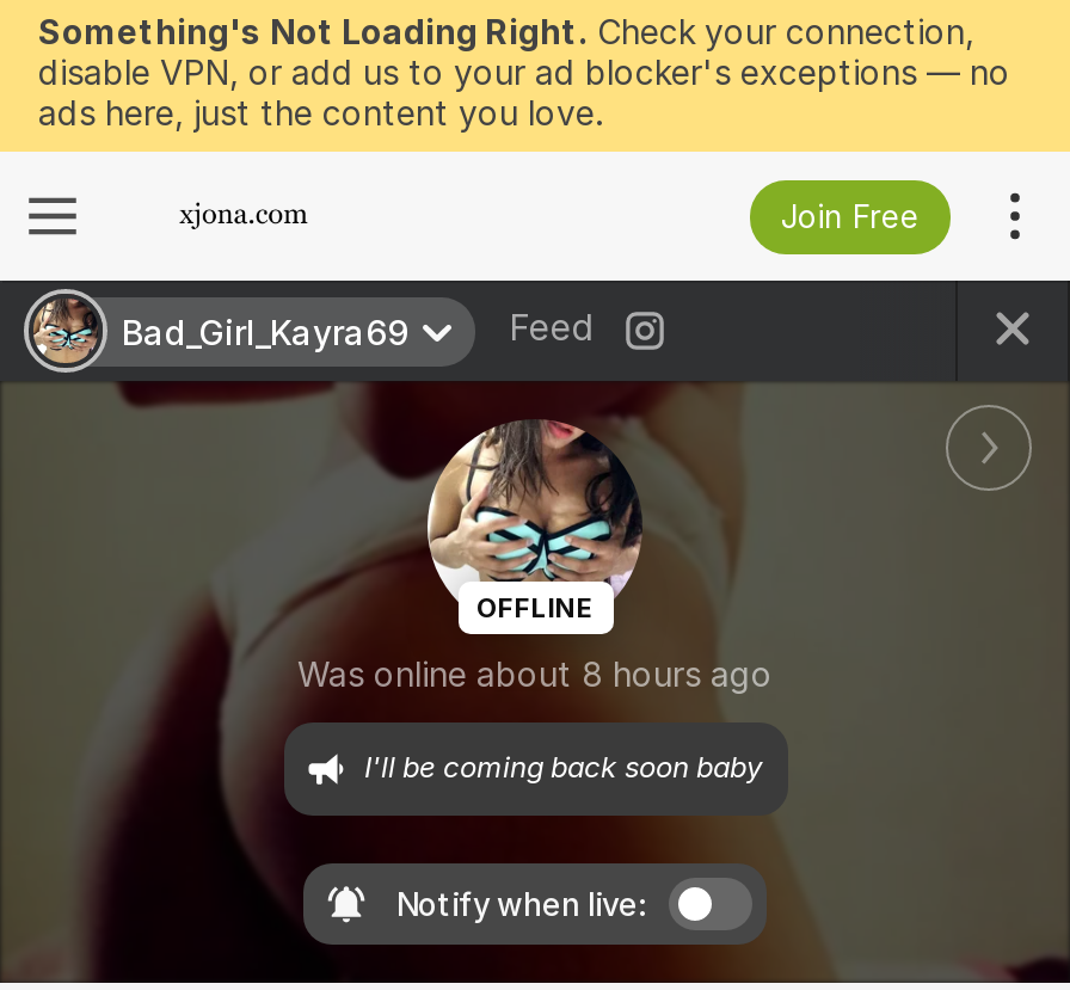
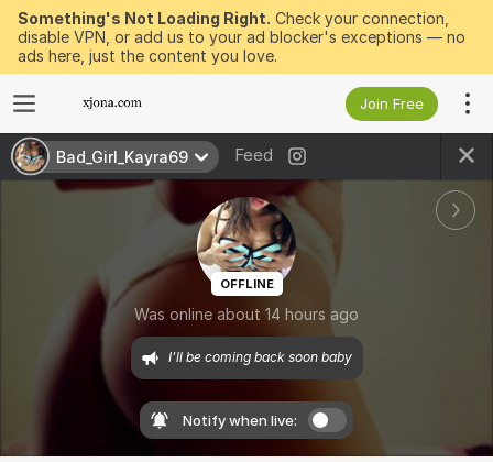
- Was online about 8 hours ago
+ Was online about 14 hours ago
